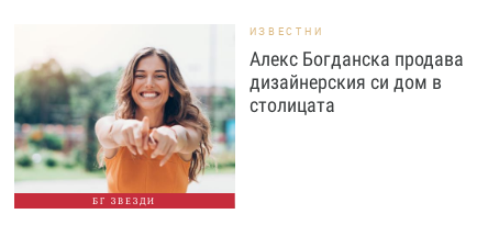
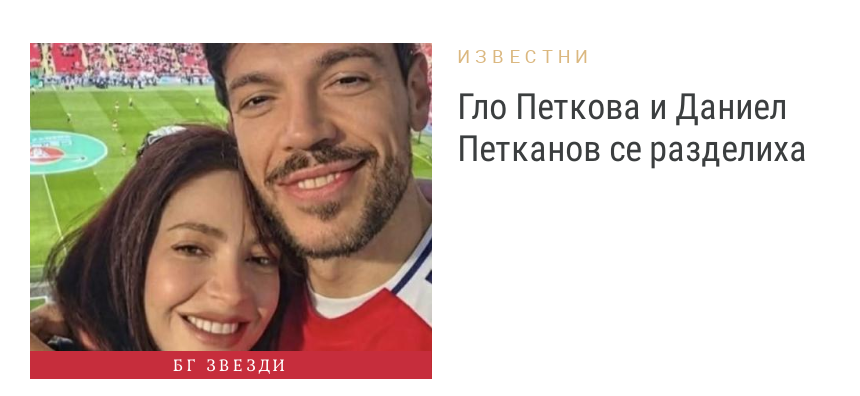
- [image]
- Алекс Богданска продава
- дизайнерския си дом в
- столицата
+ [image]
+ Гло Петкова и Даниел
+ Петканов се разделиха
